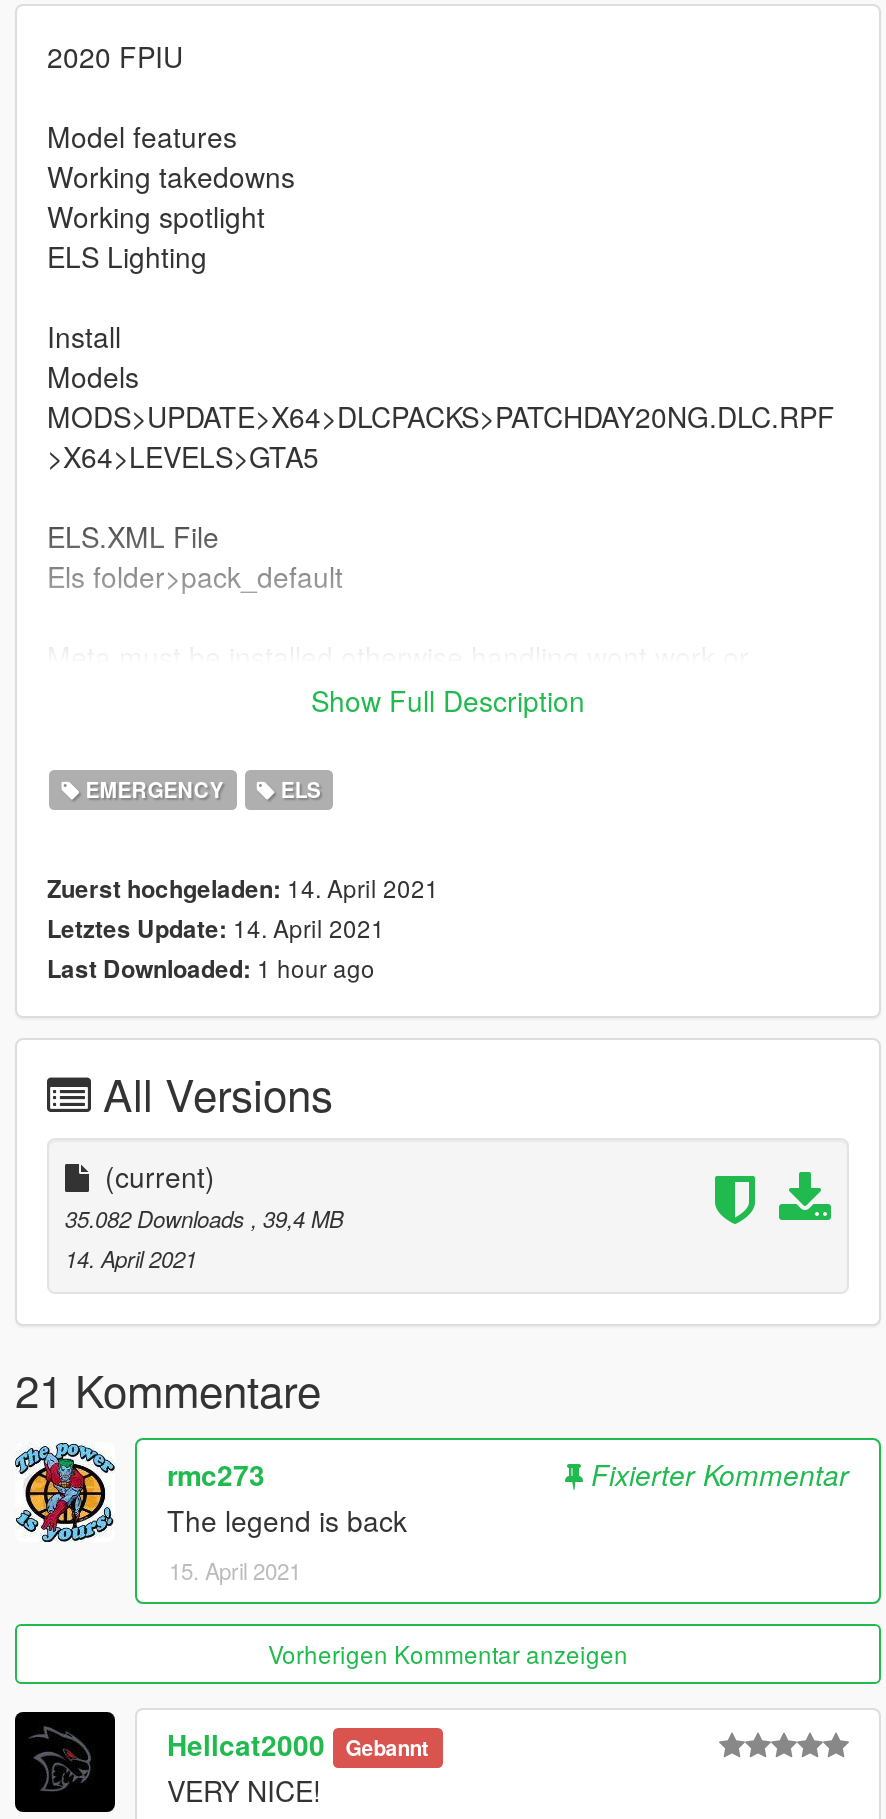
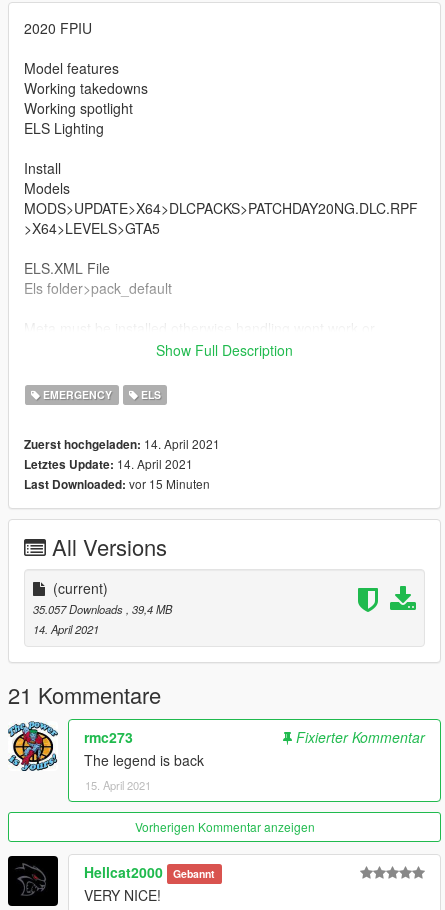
- Last Downloaded: 1 hour ago
+ Last Downloaded: vor 15 Minuten

- 35.082 Downloads, 39,4 MB
+ 35.057 Downloads, 39,4 MB
